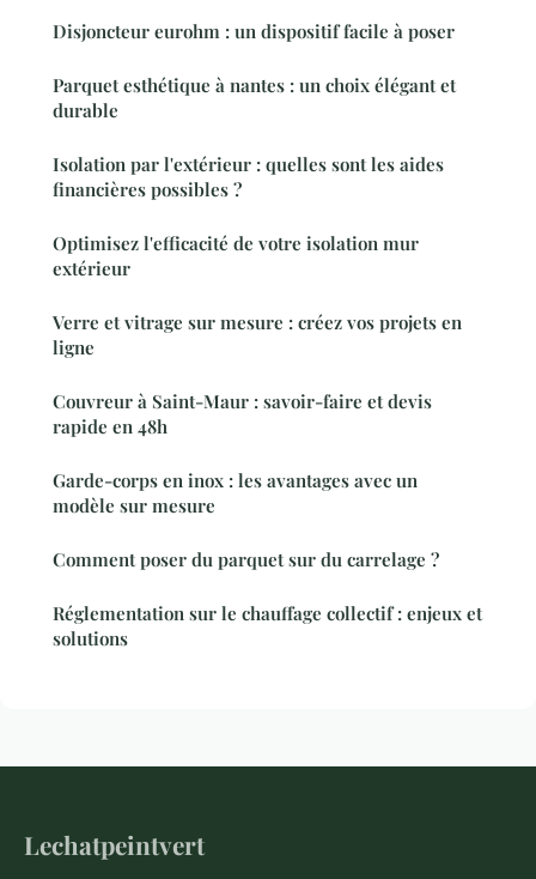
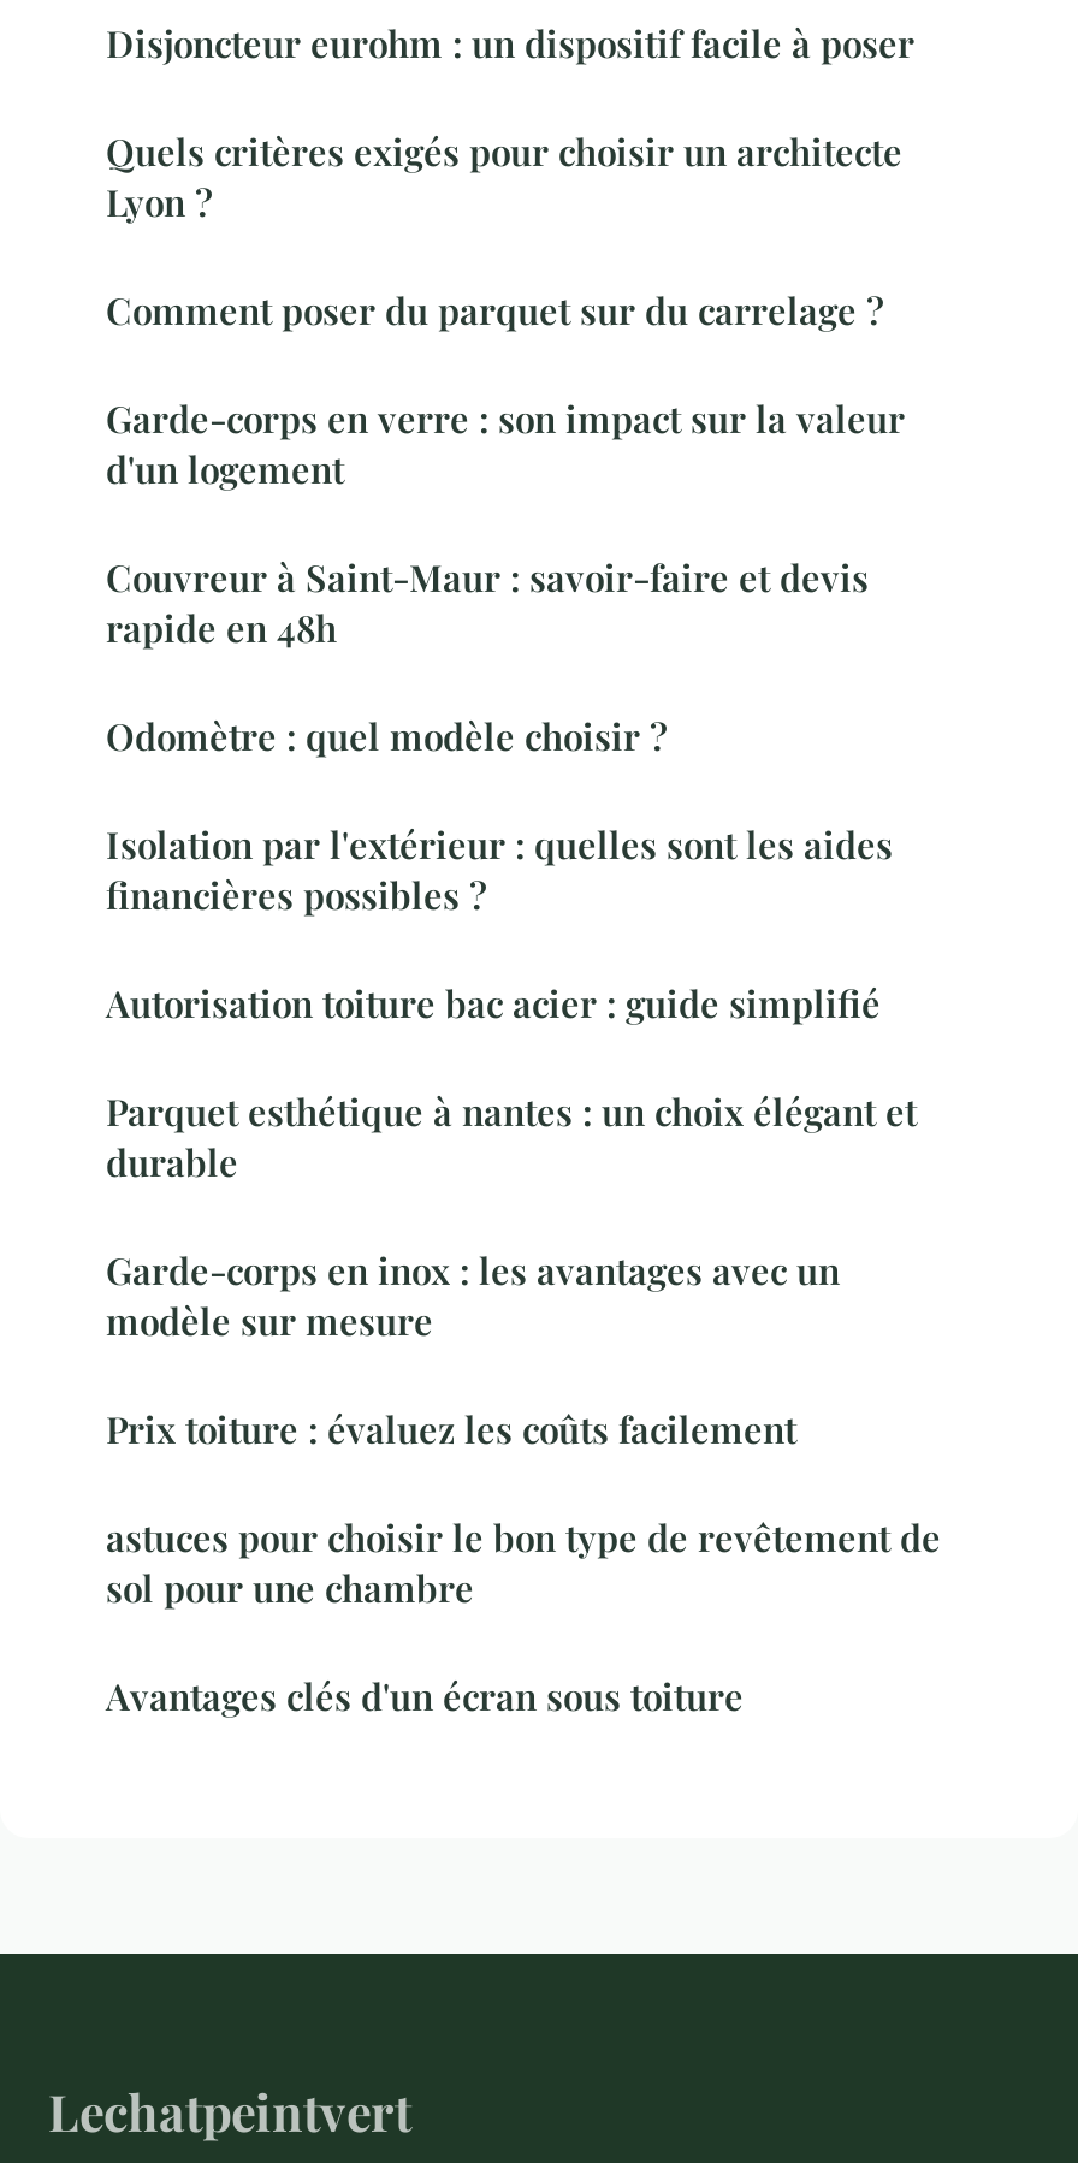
+ Quels critères exigés pour choisir un architecte
+ Lyon ?
+ Garde-corps en verre : son impact sur la valeur
+ d'un logement
+ Odomètre : quel modèle choisir ?
+ Autorisation toiture bac acier : guide simplifié

moved down: Parquet esthétique à nantes : un choix élégant et | durable

moved up: Isolation par l'extérieur : quelles sont les aides | financières possibles ?

- Optimisez l'efficacité de votre isolation mur
- extérieur
- Verre et vitrage sur mesure : créez vos projets en
- ligne

moved up: Couvreur à Saint-Maur : savoir-faire et devis | rapide en 48h

moved up: Comment poser du parquet sur du carrelage ?

- Réglementation sur le chauffage collectif : enjeux et
- solutions
+ Prix toiture : évaluez les coûts facilement
+ astuces pour choisir le bon type de revêtement de
+ sol pour une chambre
+ Avantages clés d'un écran sous toiture
